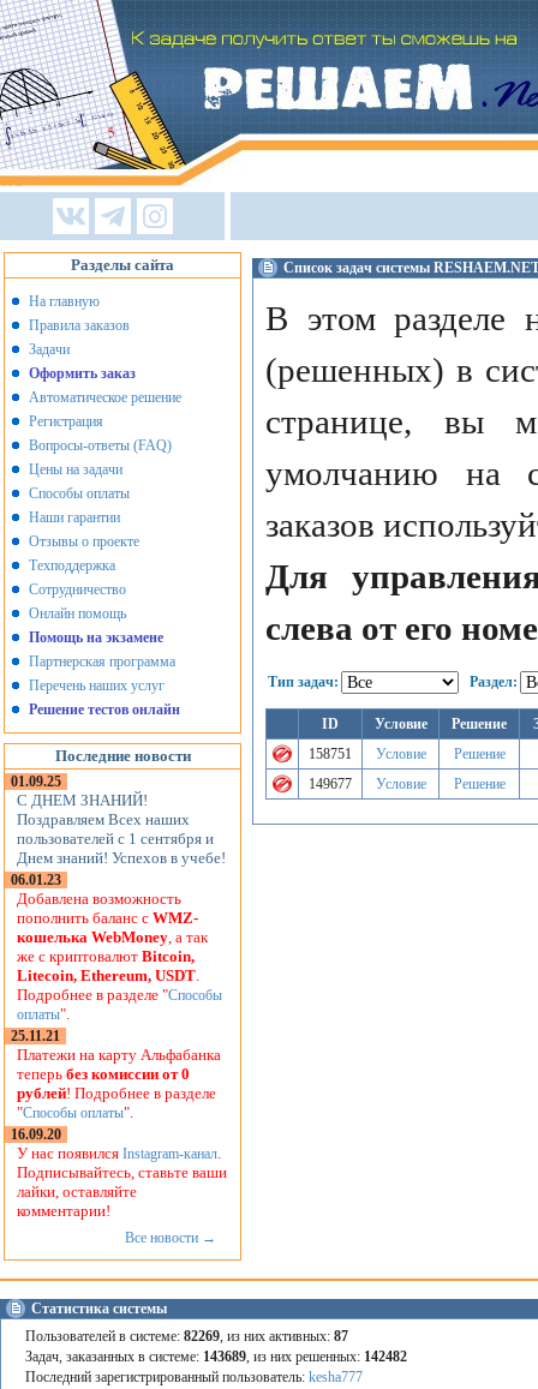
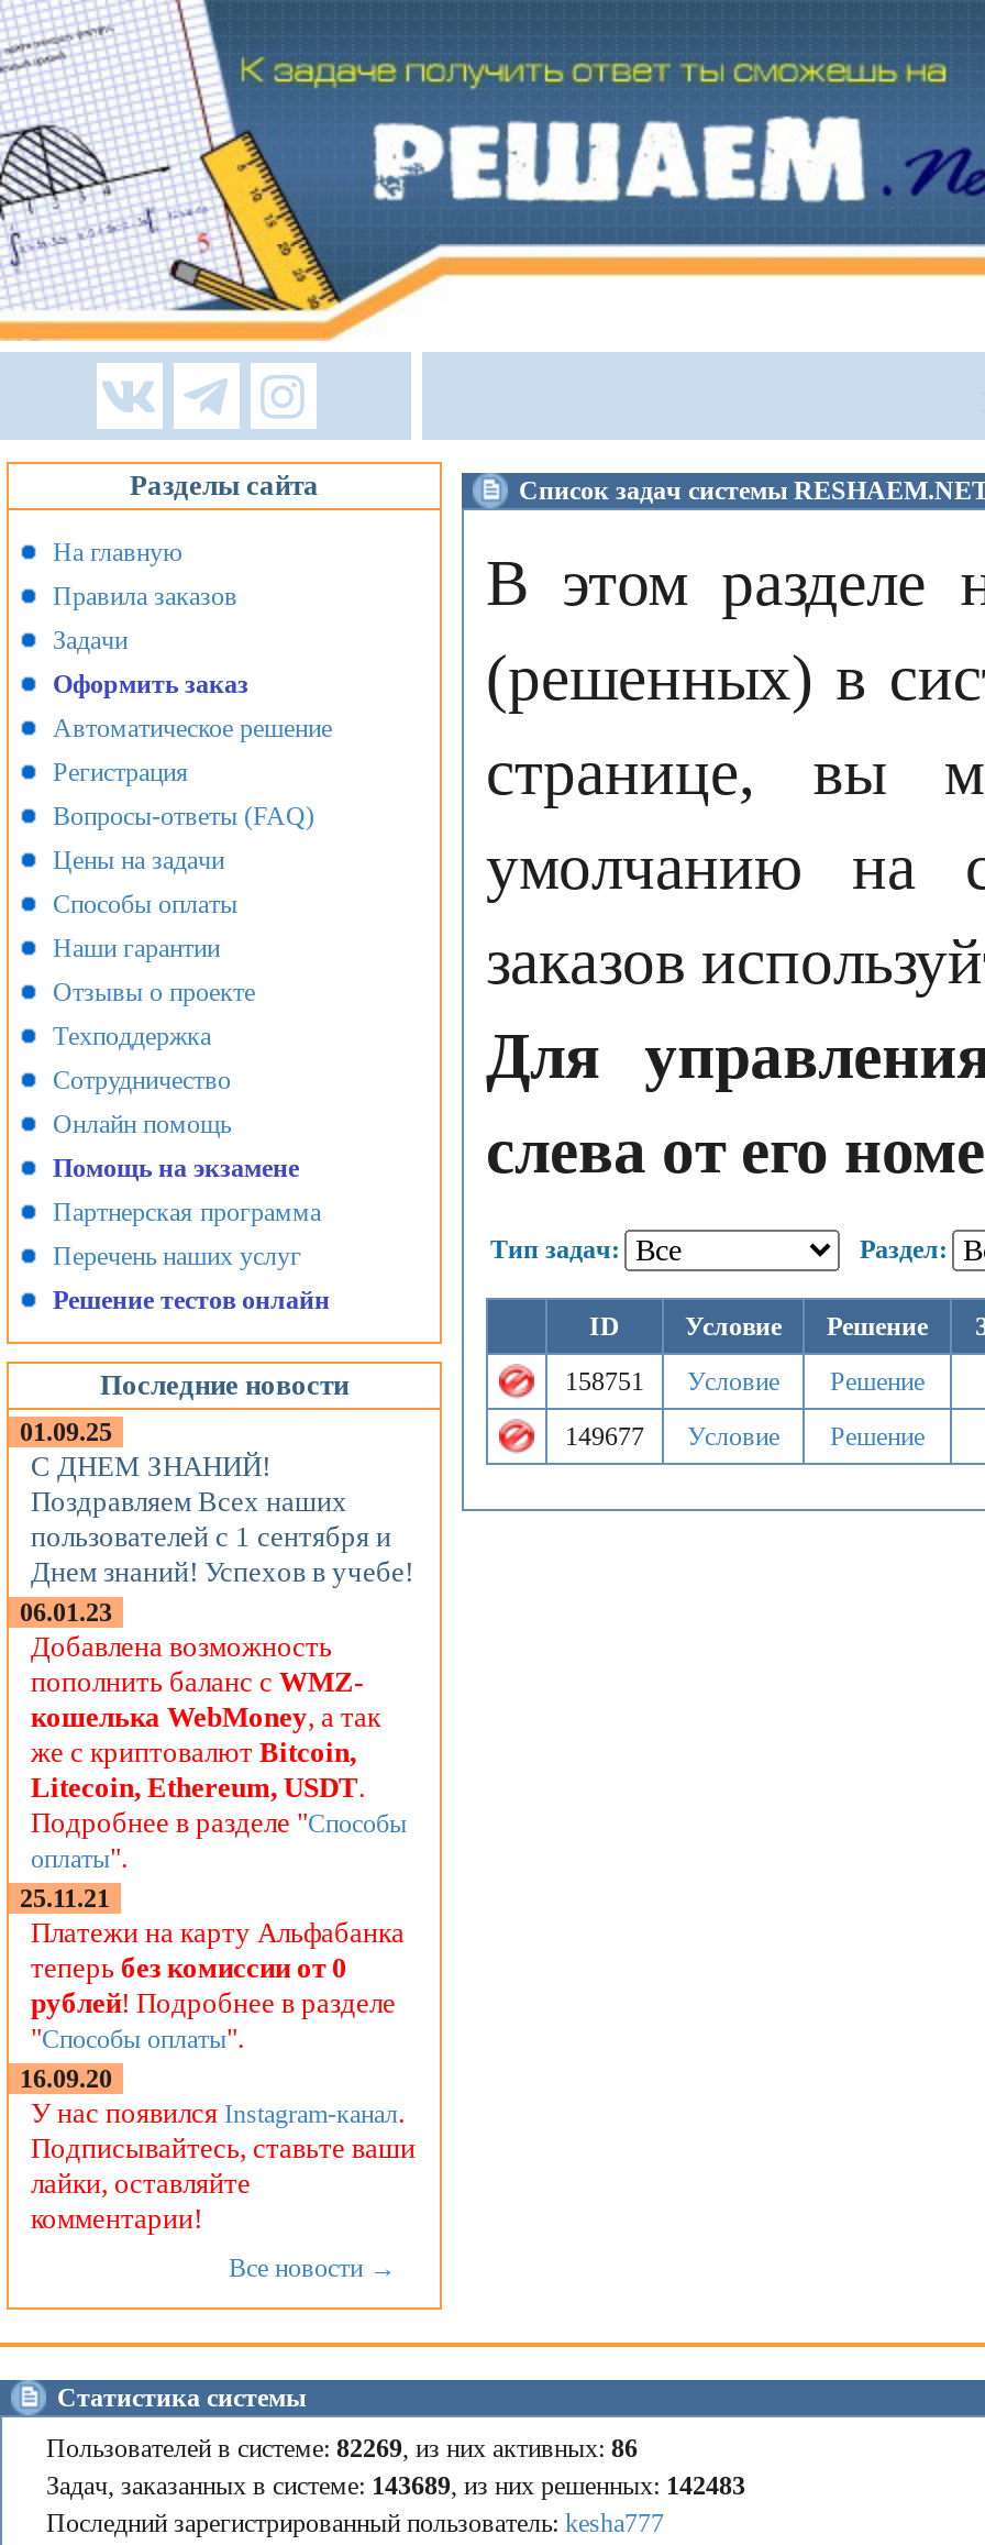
- Пользователей в системе: 82269, из них активных: 87
+ Пользователей в системе: 82269, из них активных: 86

- Задач, заказанных в системе: 143689, из них решенных: 142482
+ Задач, заказанных в системе: 143689, из них решенных: 142483
